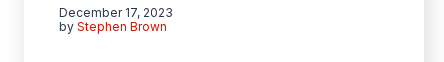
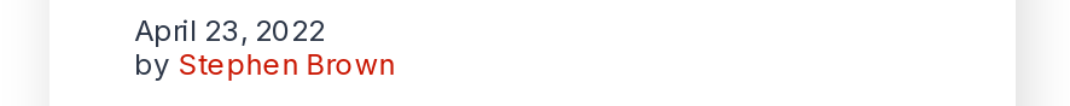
- December 17, 2023
+ April 23, 2022
